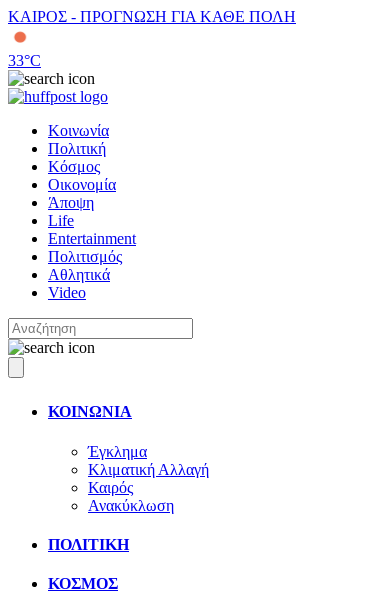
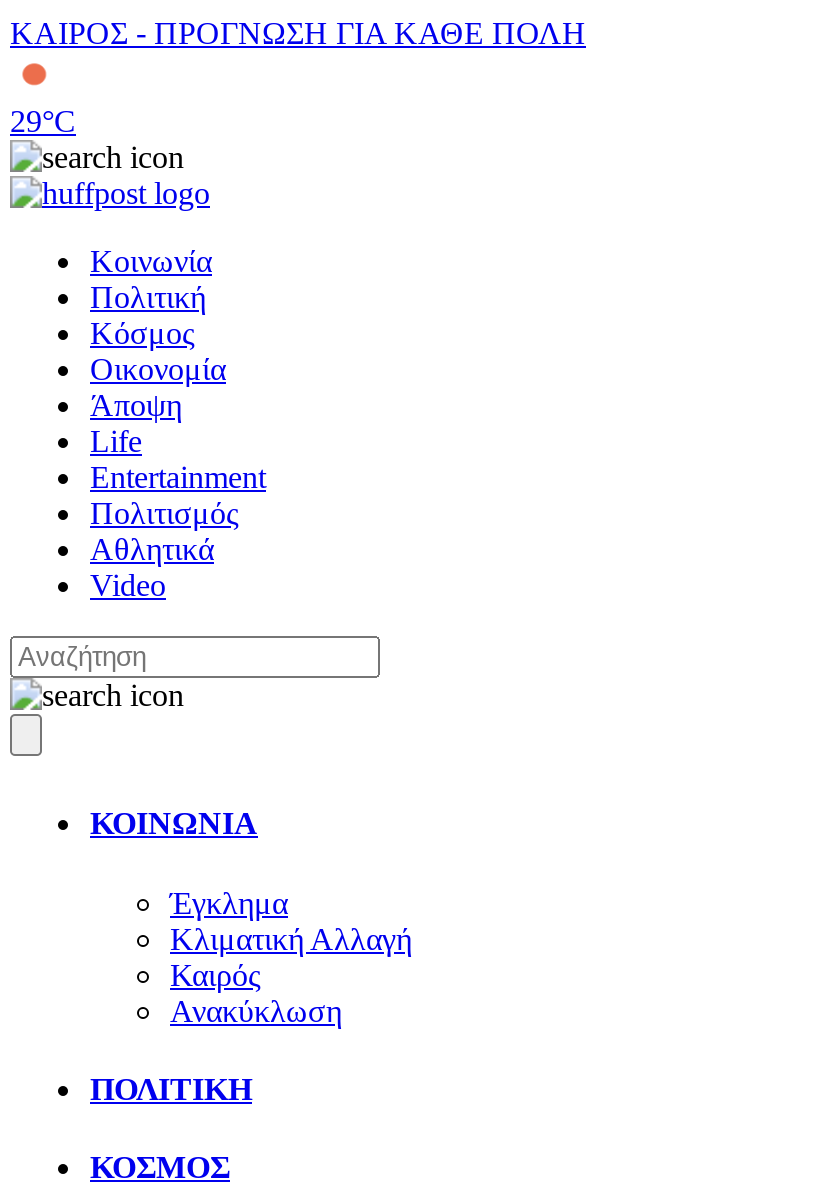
- 33°C
+ 29°C
